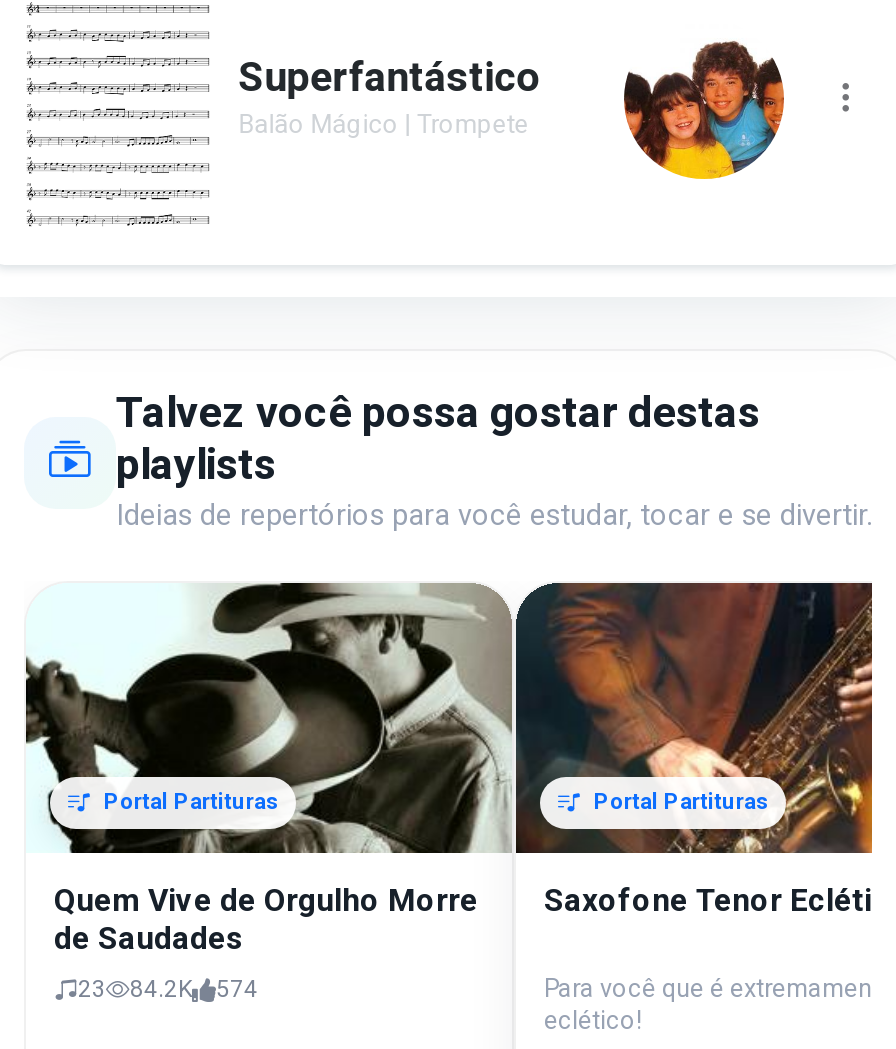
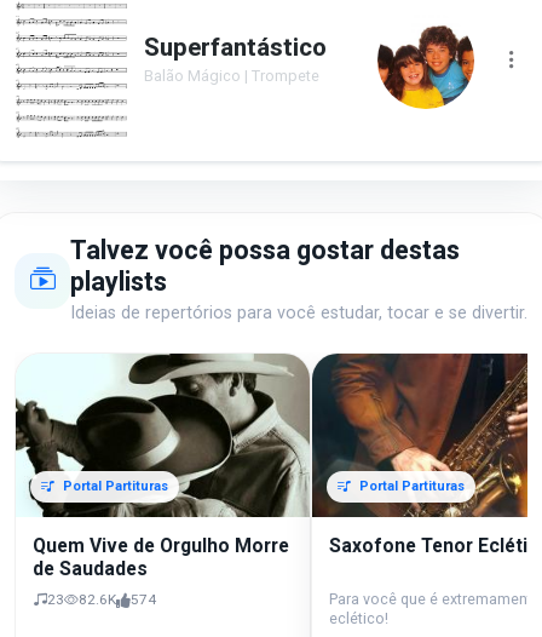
- 23 84.2K 574
+ 23 82.6K 574
